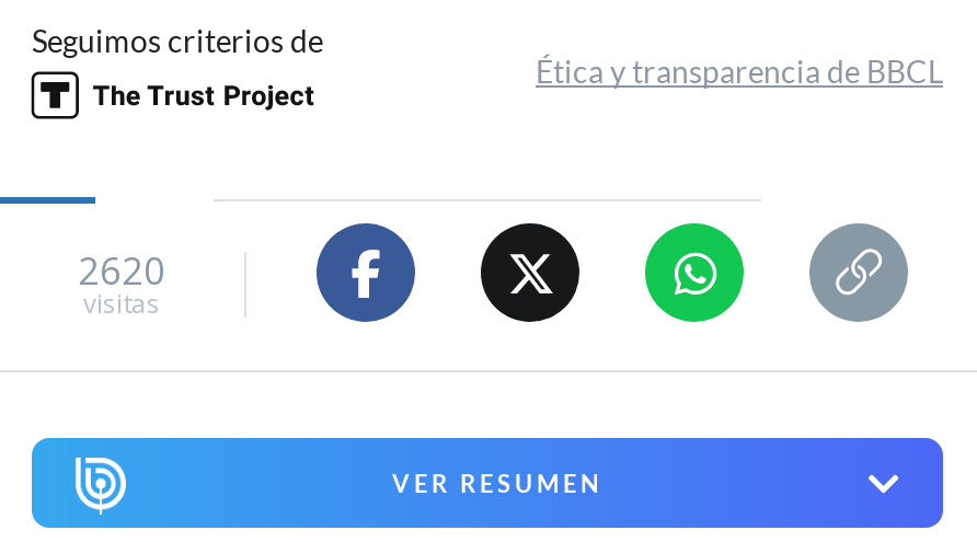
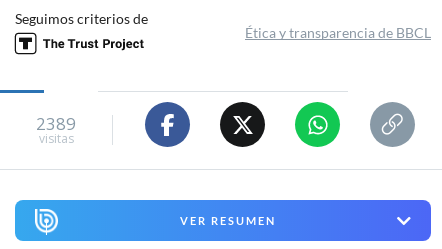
- 2620
+ 2389
